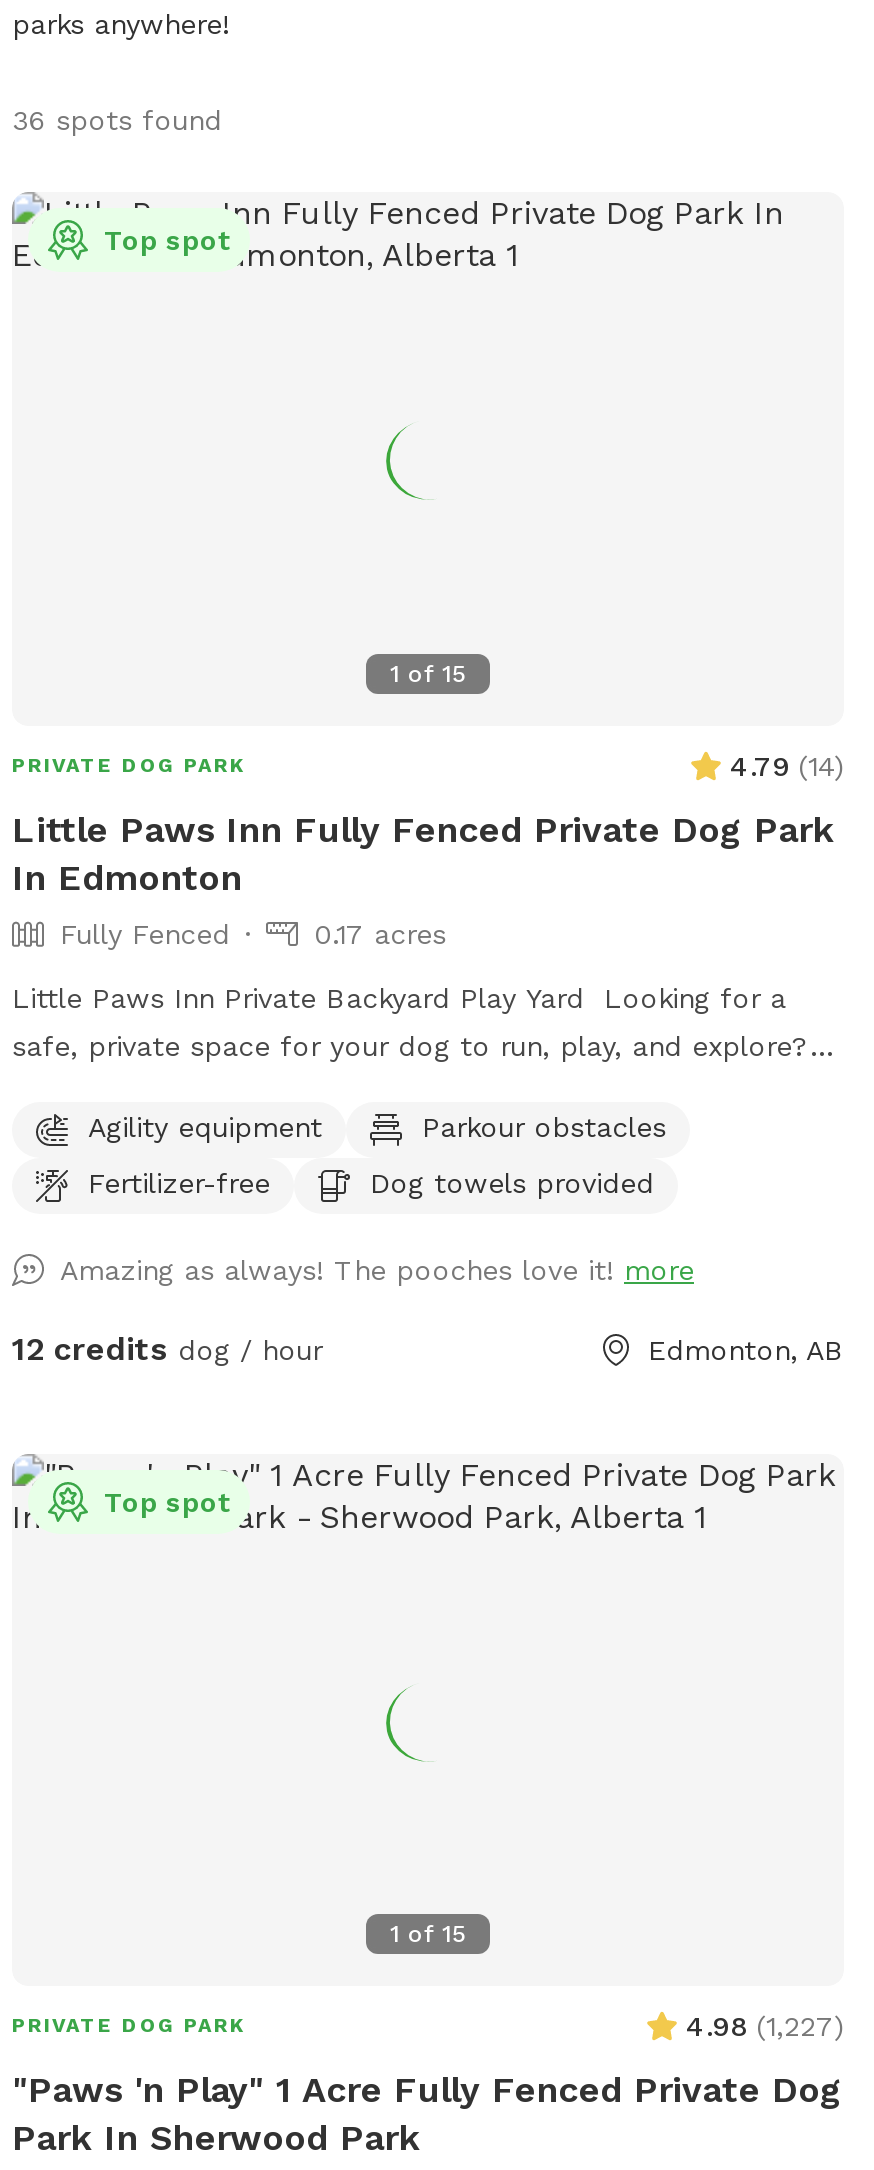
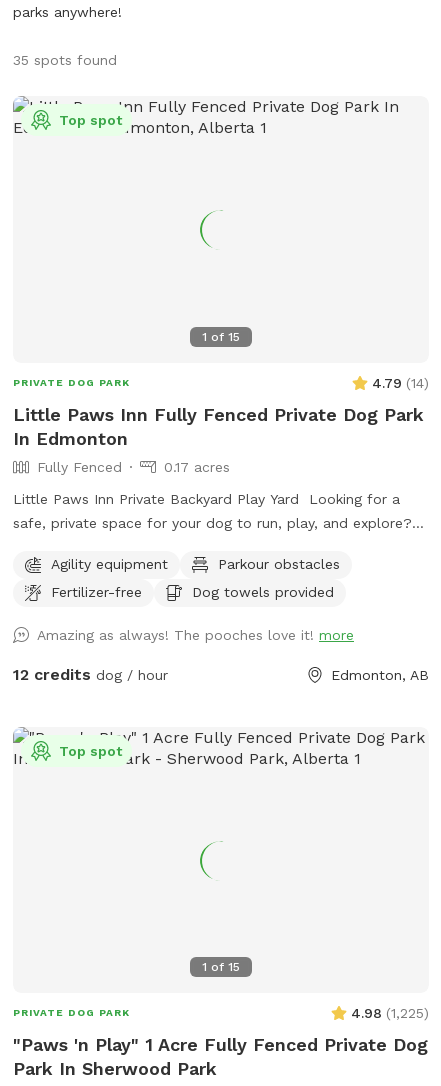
- 36 spots found
+ 35 spots found

- 4.98 (1,227)
+ 4.98 (1,225)
